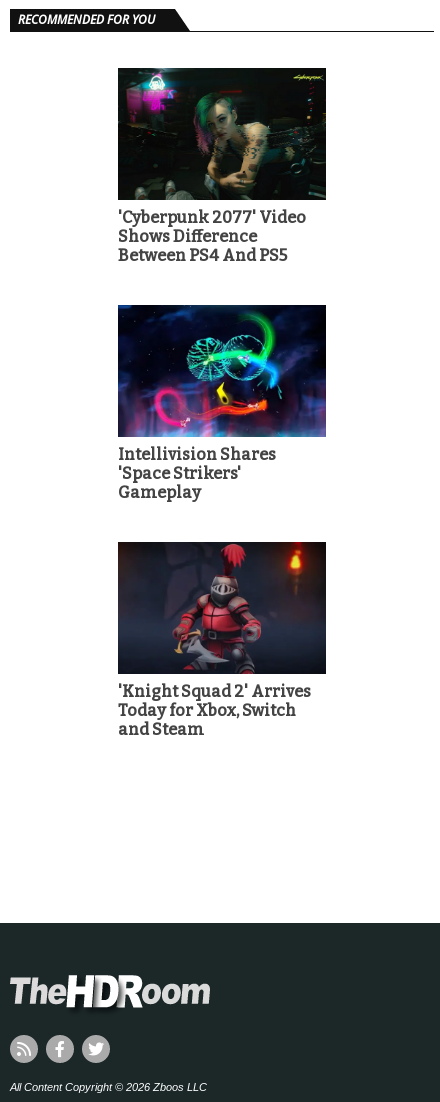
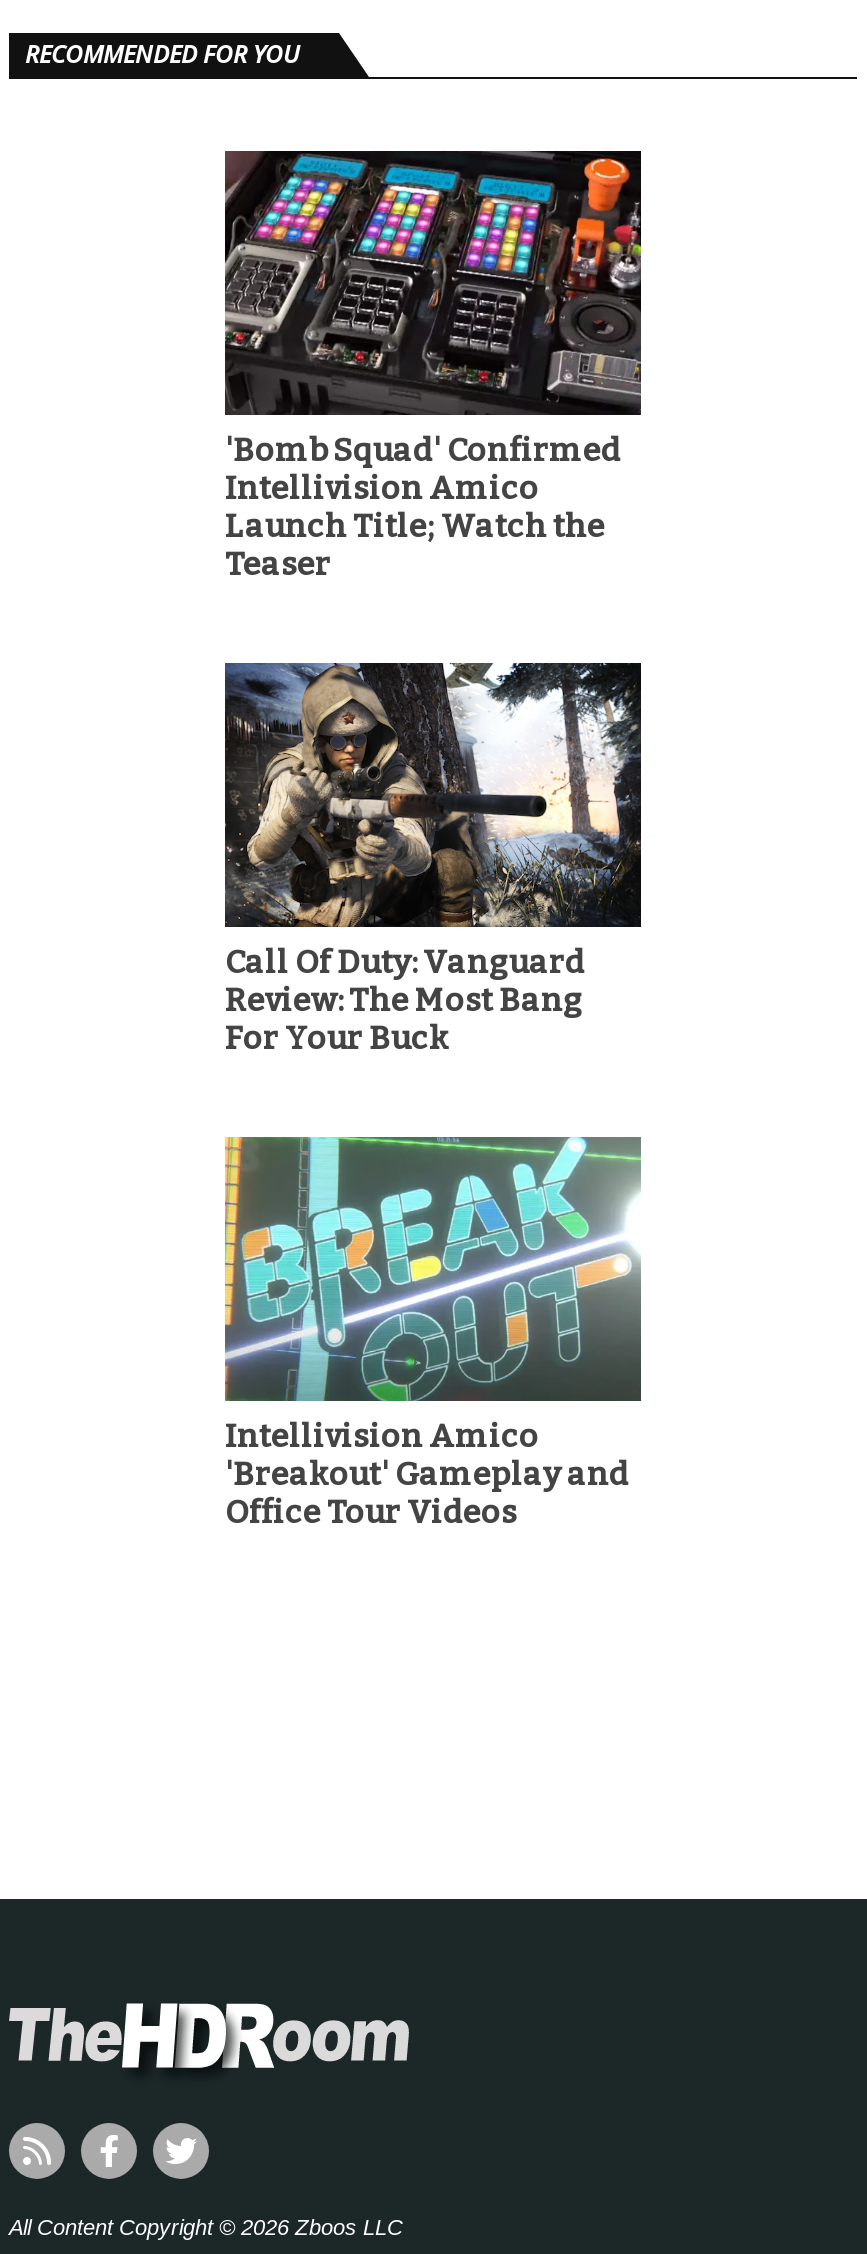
- [image]
- 'Cyberpunk 2077' Video
- Shows Difference
- Between PS4 And PS5
+ [image]
+ 'Bomb Squad' Confirmed
+ Intellivision Amico
+ Launch Title; Watch the
+ Teaser

- [image]
- Intellivision Shares
- 'Space Strikers'
- Gameplay
+ [image]
+ Call Of Duty: Vanguard
+ Review: The Most Bang
+ For Your Buck

- [image]
- 'Knight Squad 2' Arrives
- Today for Xbox, Switch
- and Steam
+ [image]
+ Intellivision Amico
+ 'Breakout' Gameplay and
+ Office Tour Videos
